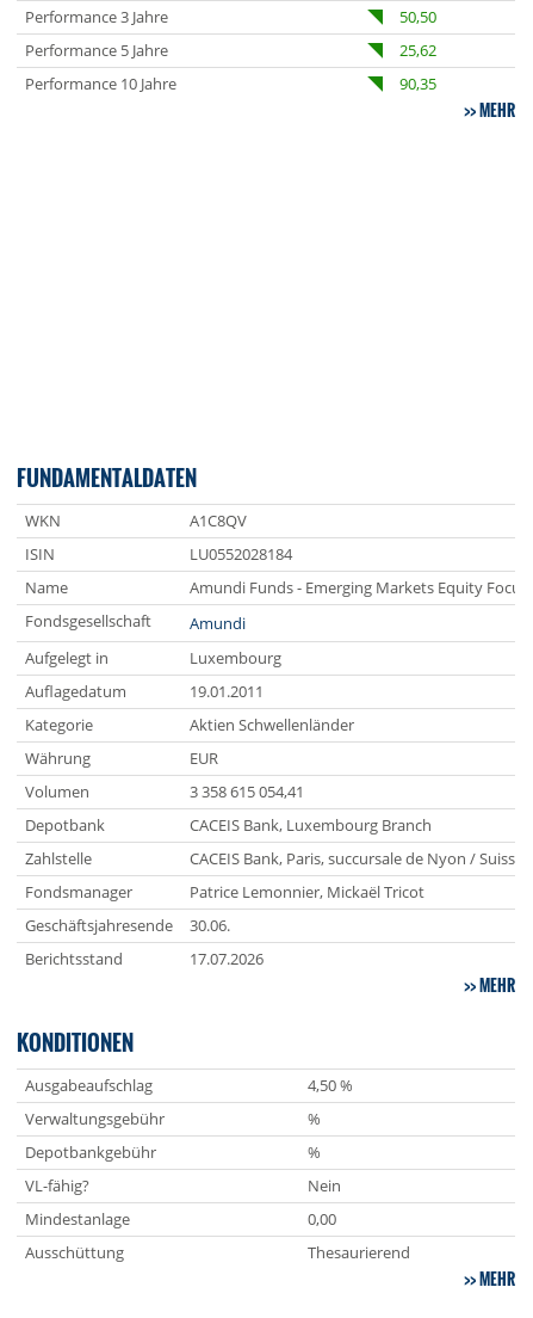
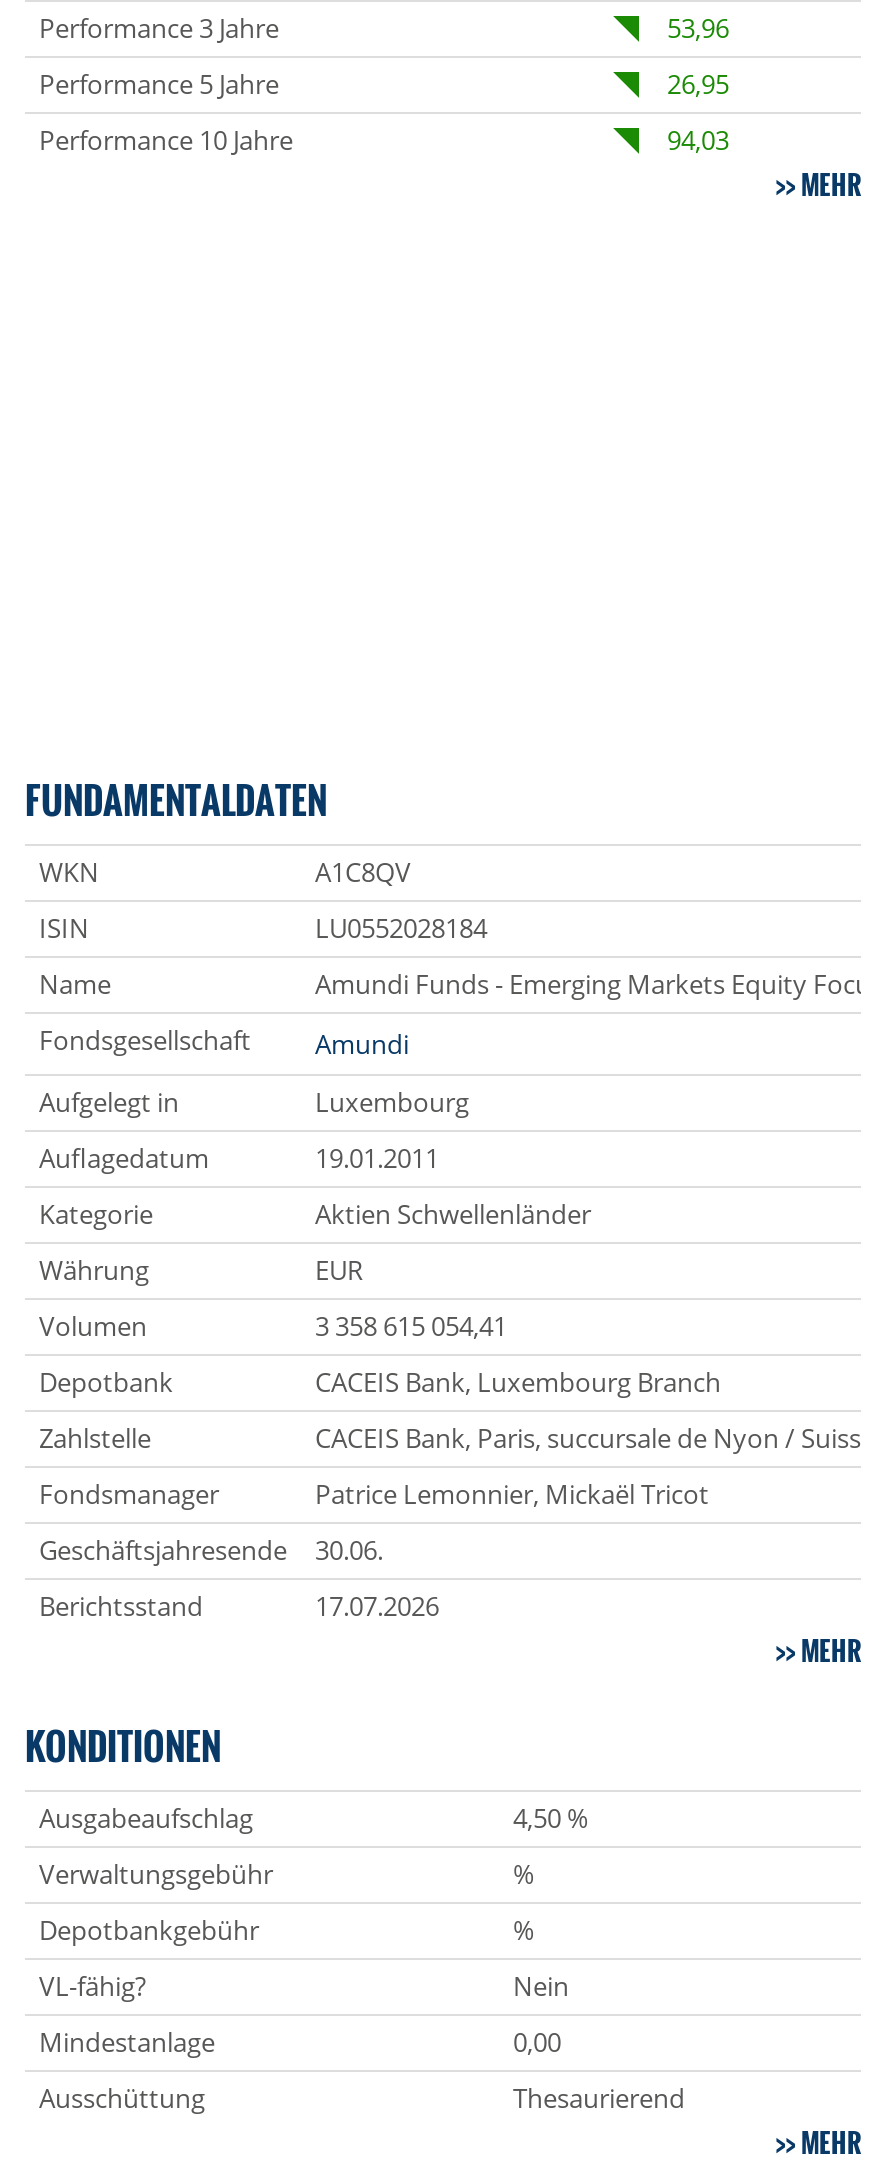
- 50,50
+ 53,96

- 25,62
+ 26,95

- 90,35
+ 94,03
